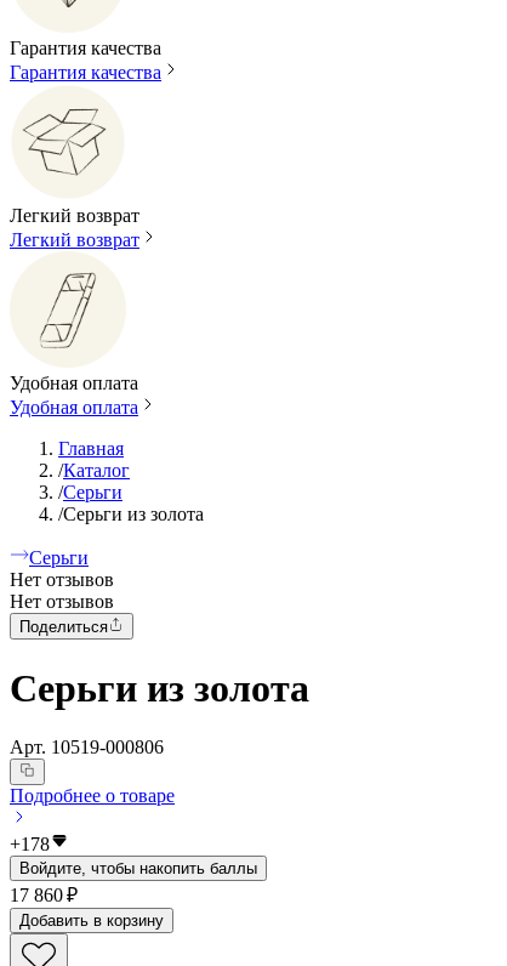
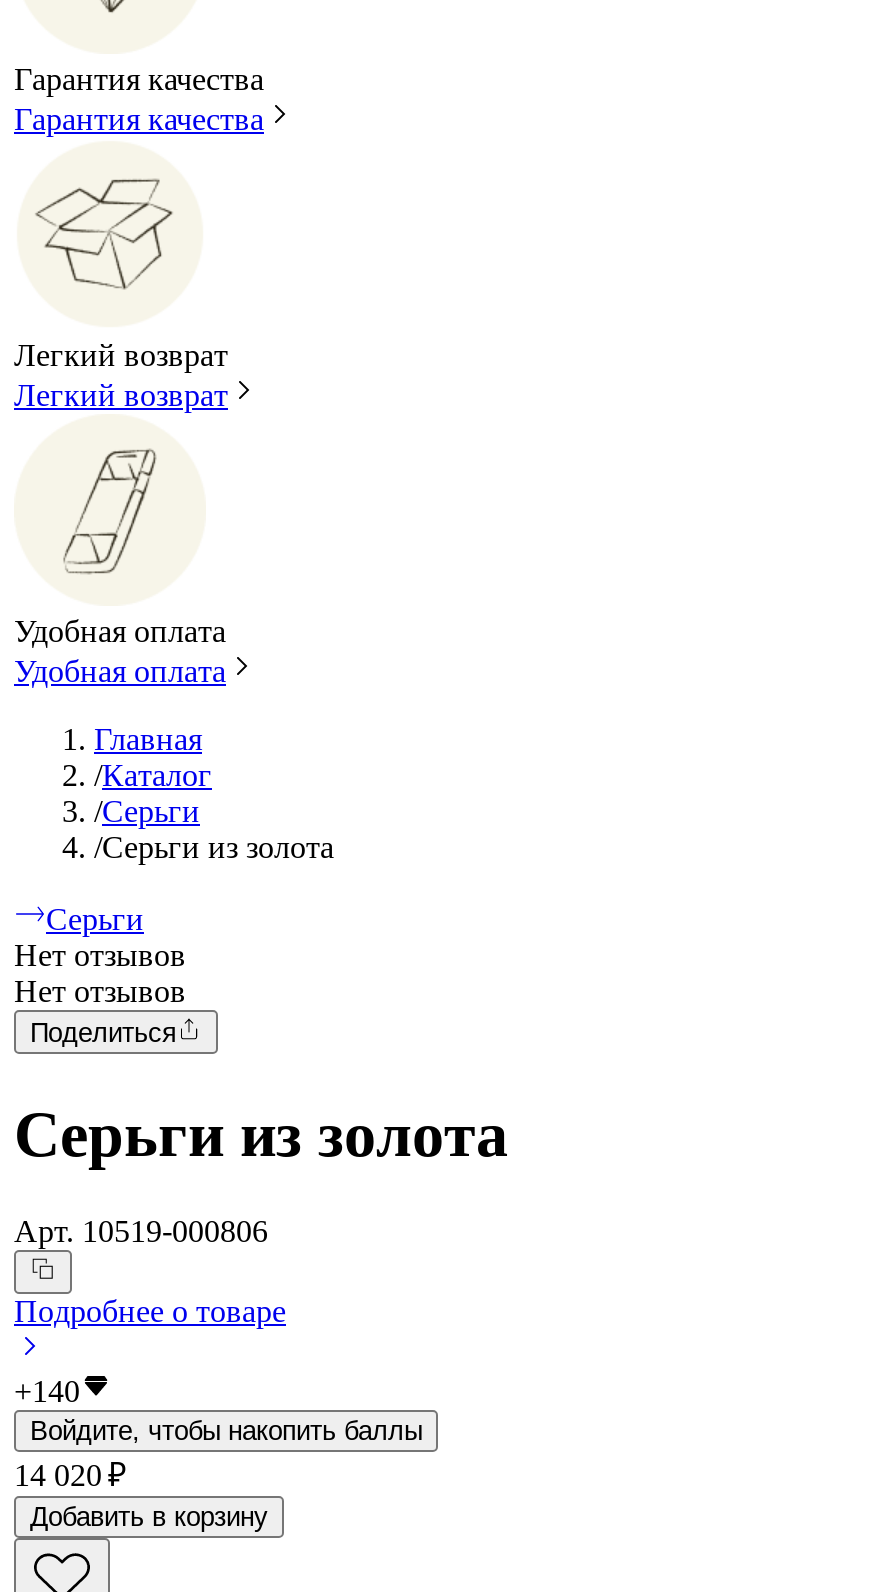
- +178
+ +140

- 17 860 ₽
+ 14 020 ₽
